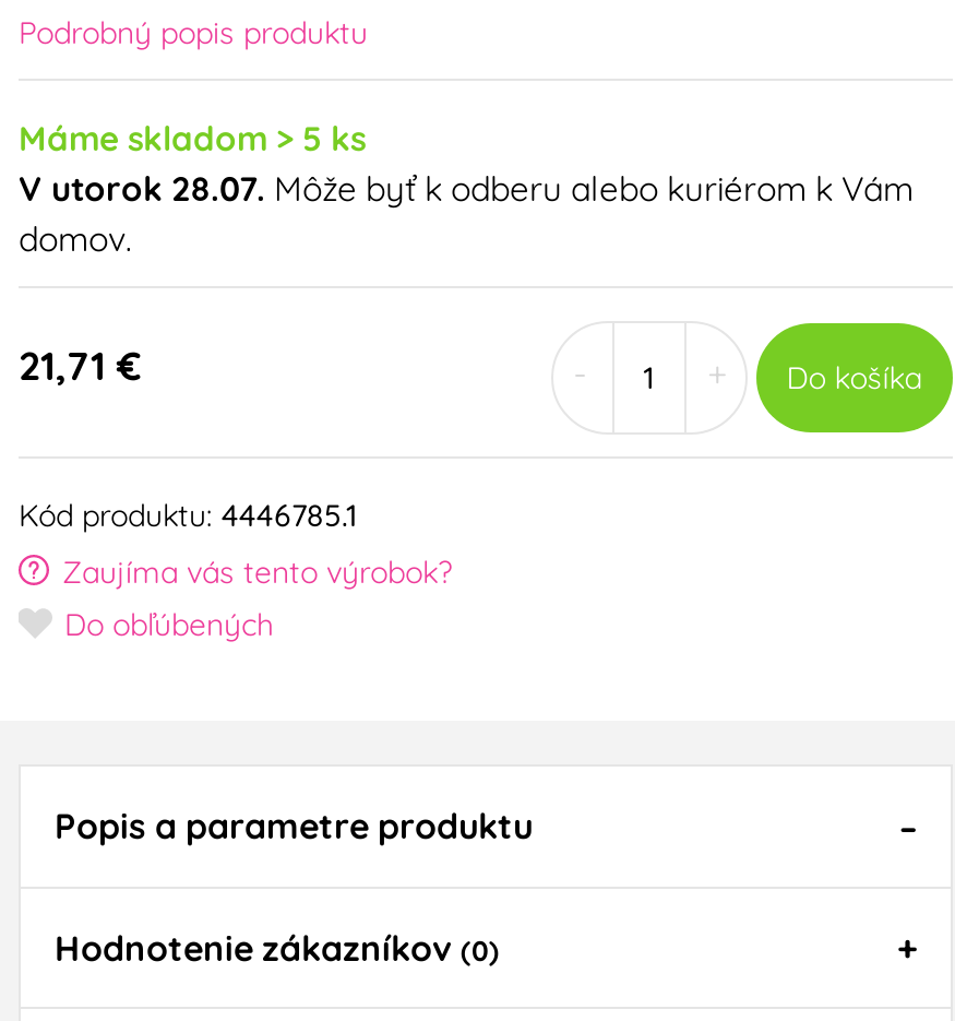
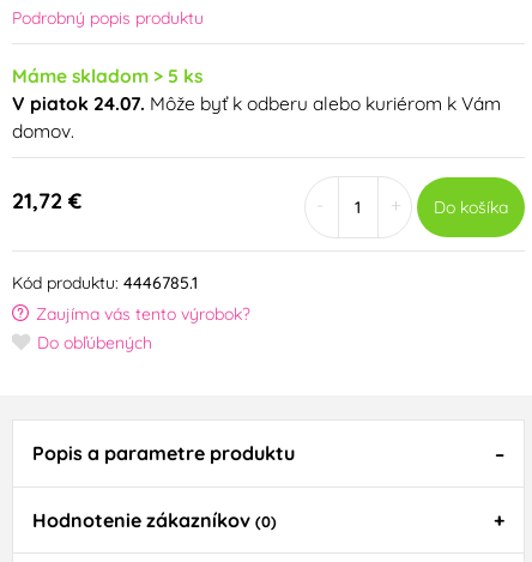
- V utorok 28.07. Môže byť k odberu alebo kuriérom k Vám
+ V piatok 24.07. Môže byť k odberu alebo kuriérom k Vám

- 21,71 €
+ 21,72 €
